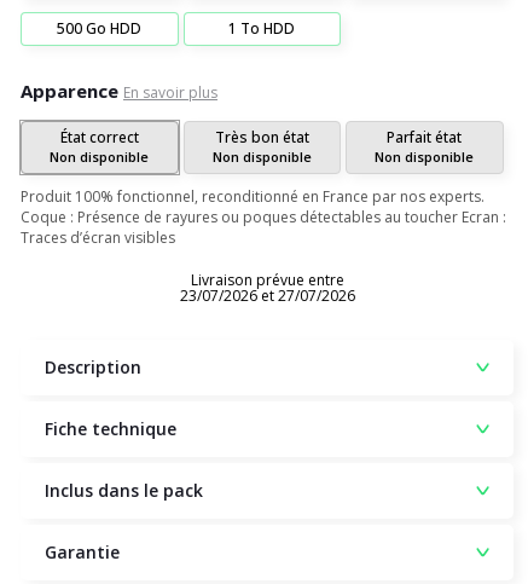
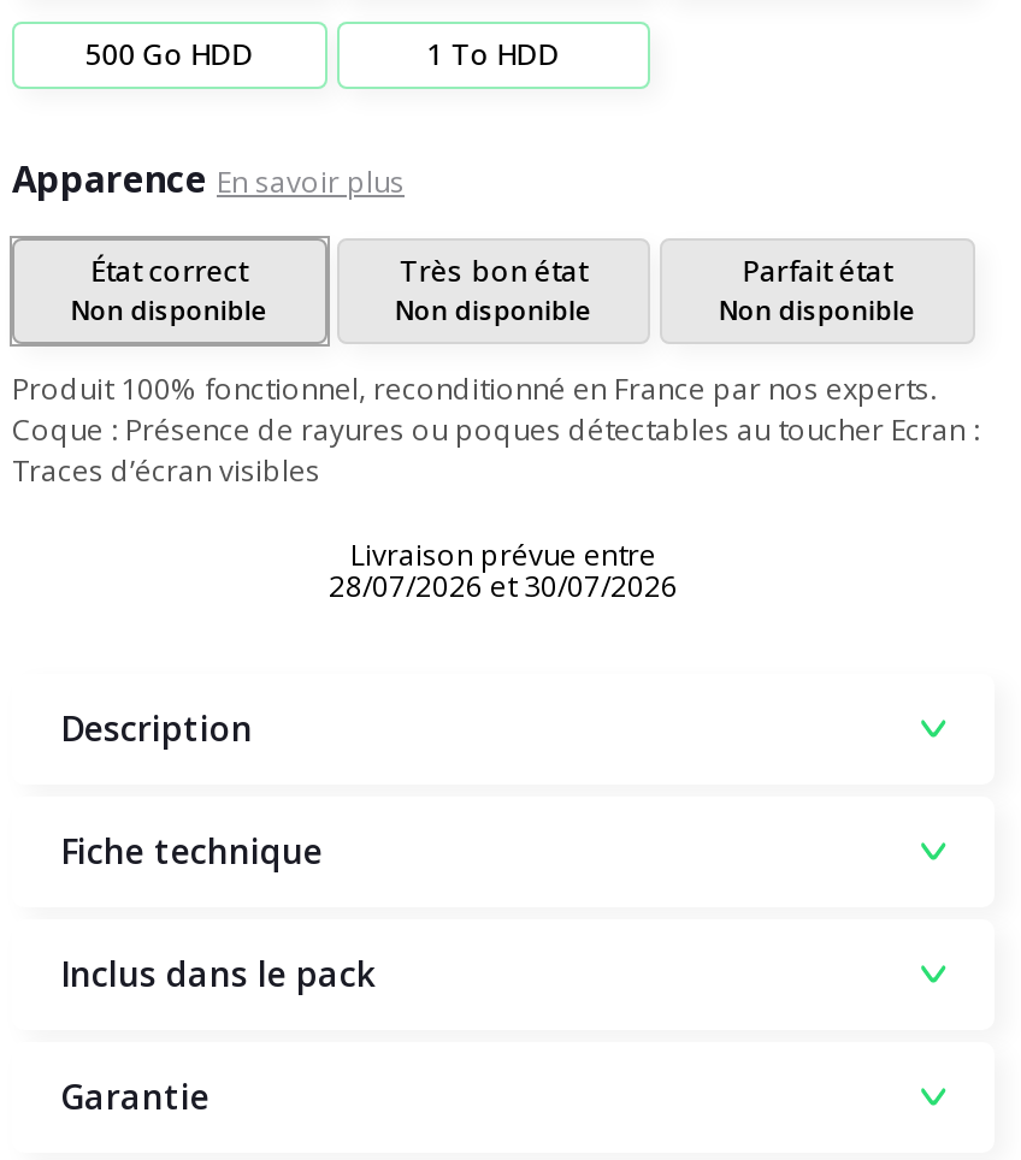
- 23/07/2026 et 27/07/2026
+ 28/07/2026 et 30/07/2026
